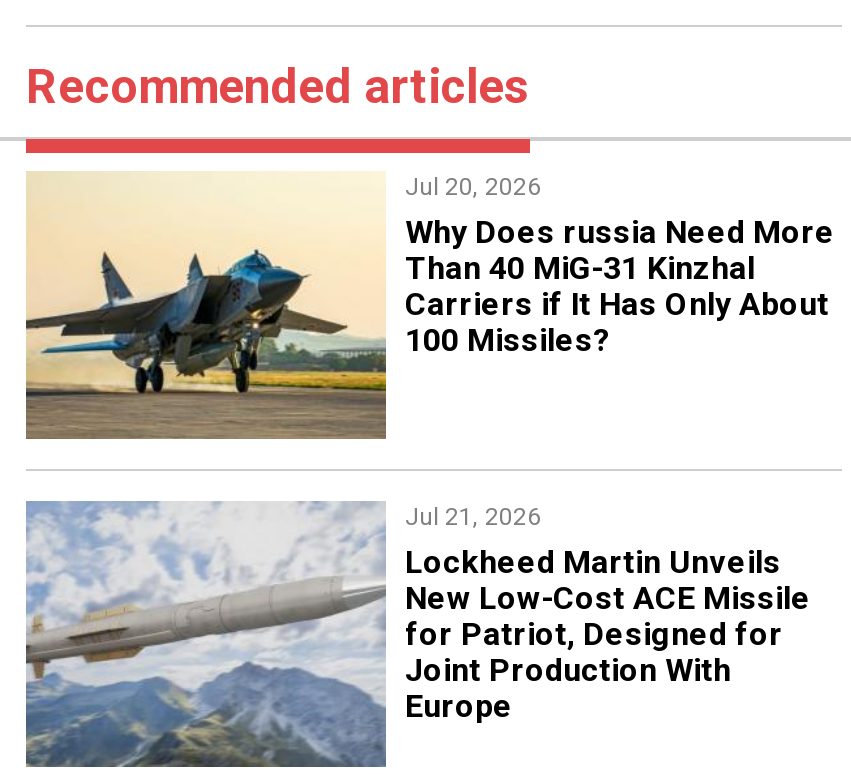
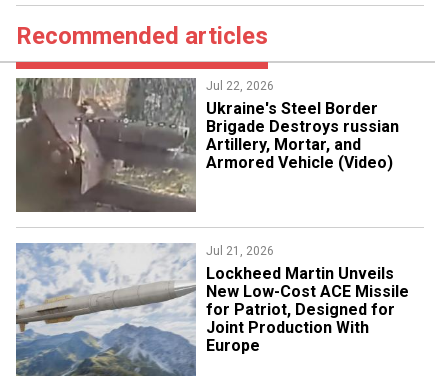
- [image]
- Jul 20, 2026
- Why Does russia Need More
- Than 40 MiG-31 Kinzhal
- Carriers if It Has Only About
- 100 Missiles?
+ [image]
+ Jul 22, 2026
+ Ukraine's Steel Border
+ Brigade Destroys russian
+ Artillery, Mortar, and
+ Armored Vehicle (Video)
